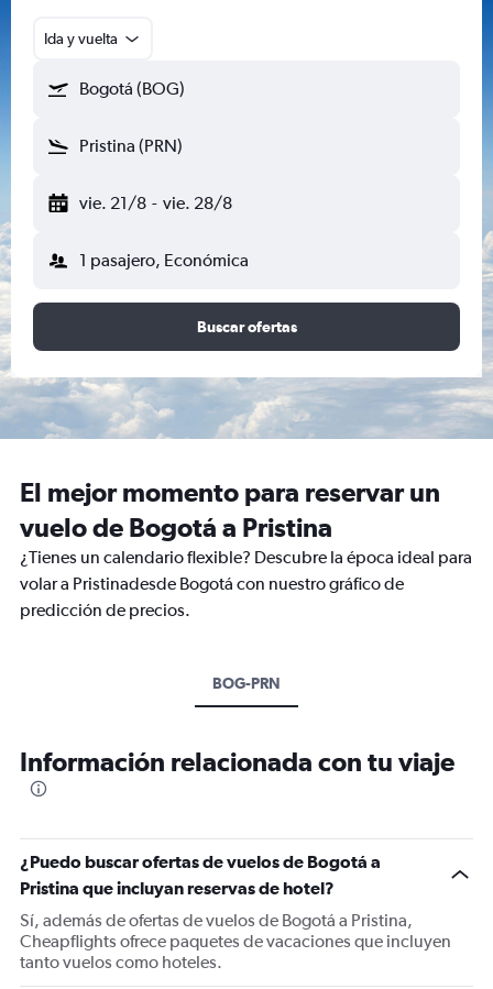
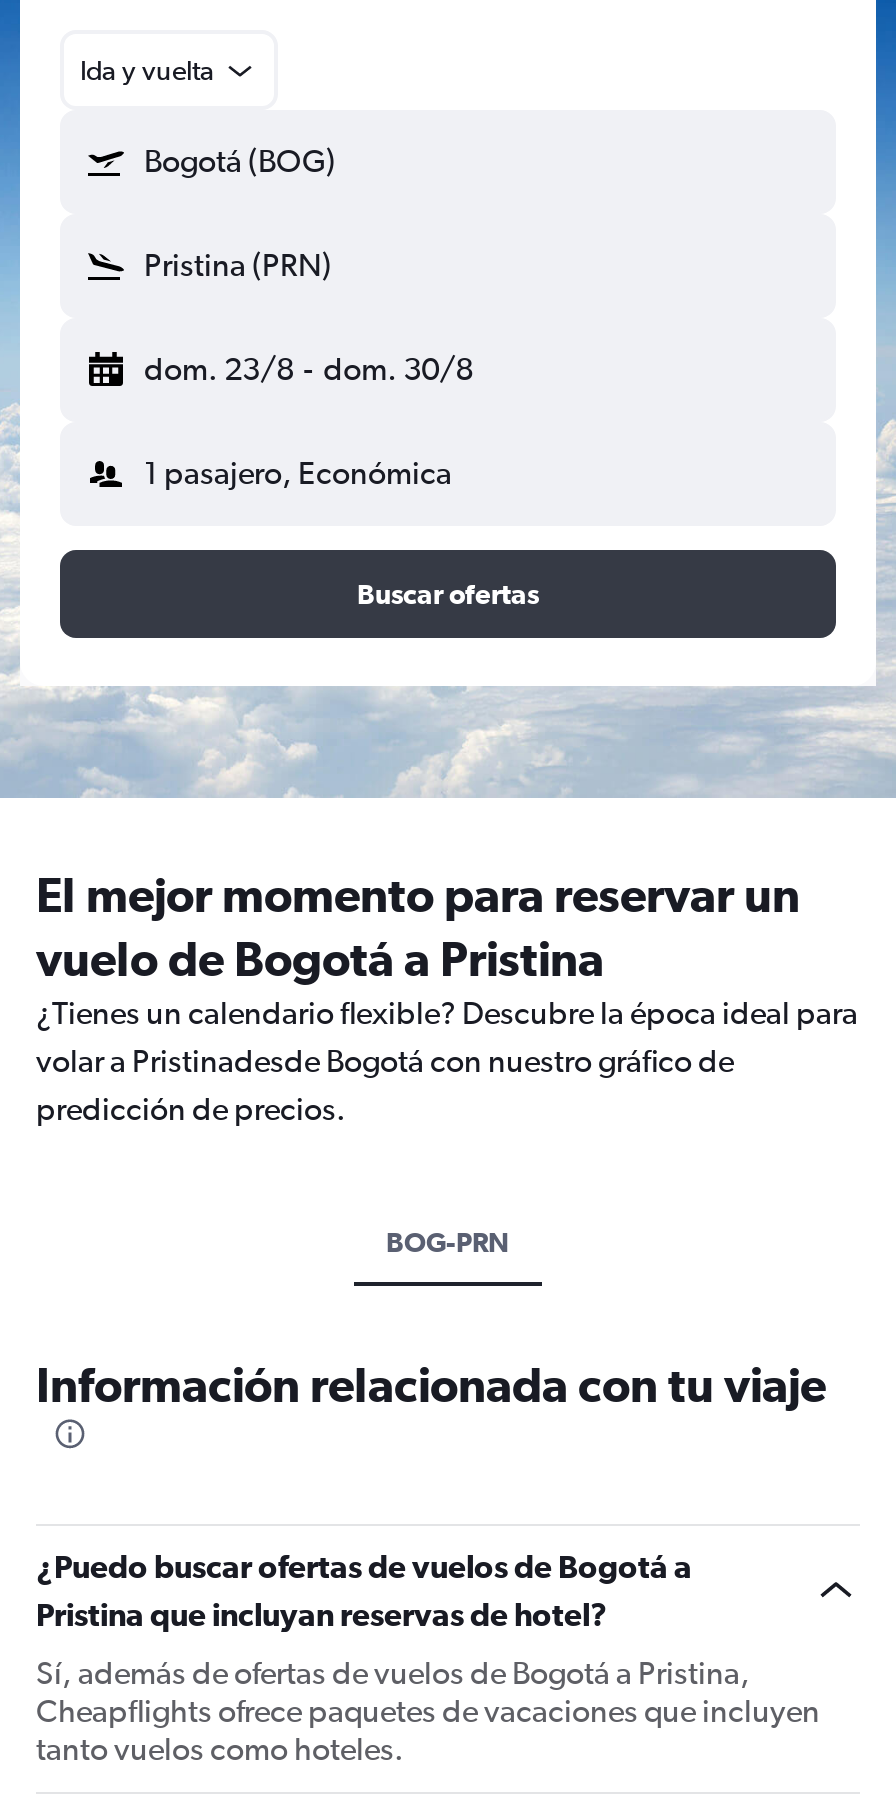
- vie. 21/8 - vie. 28/8
+ dom. 23/8 - dom. 30/8
